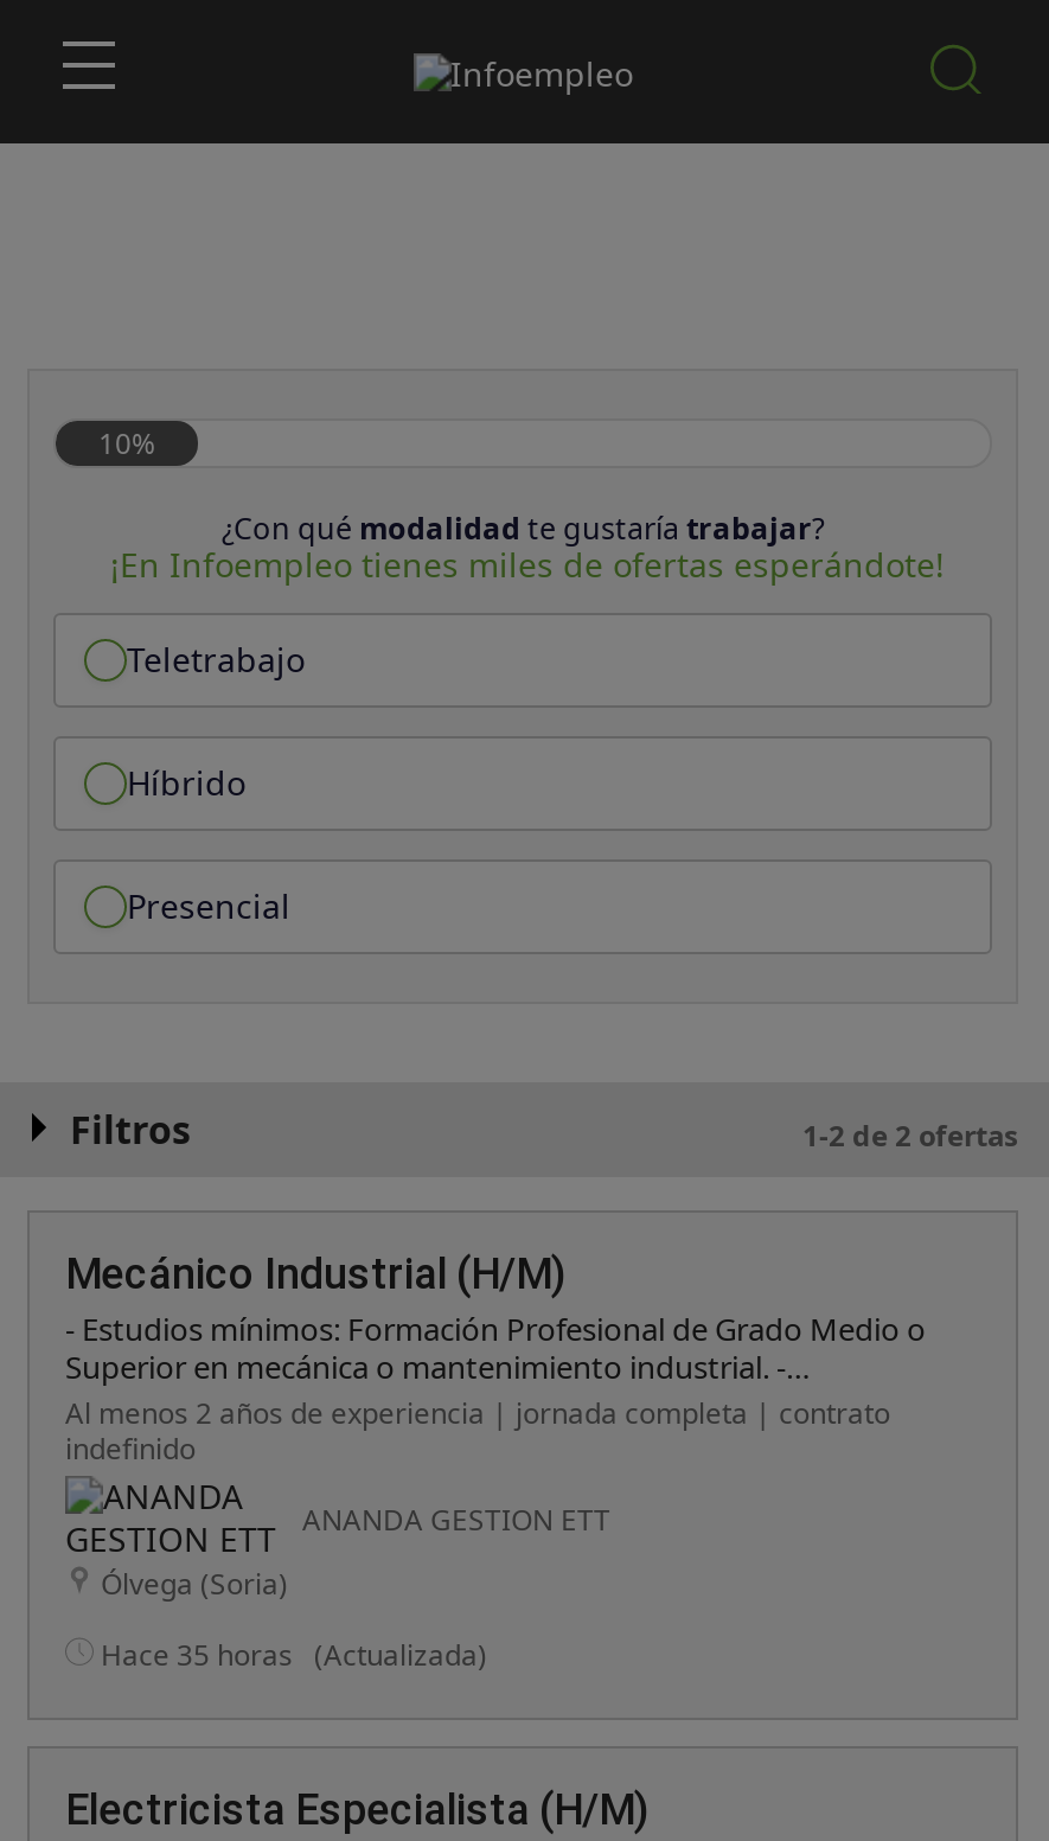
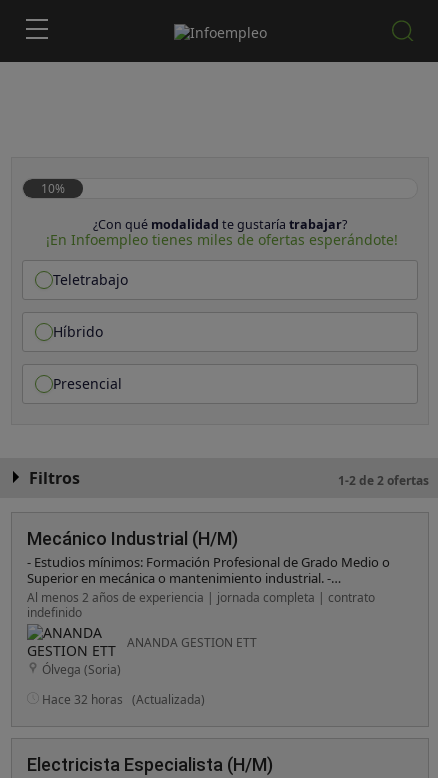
- Hace 35 horas (Actualizada)
+ Hace 32 horas (Actualizada)
